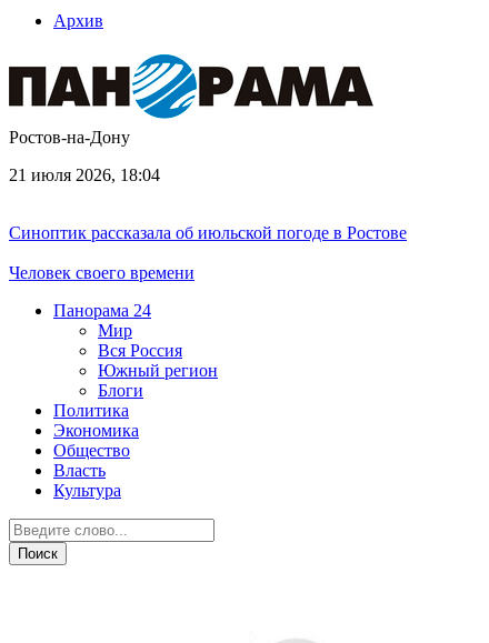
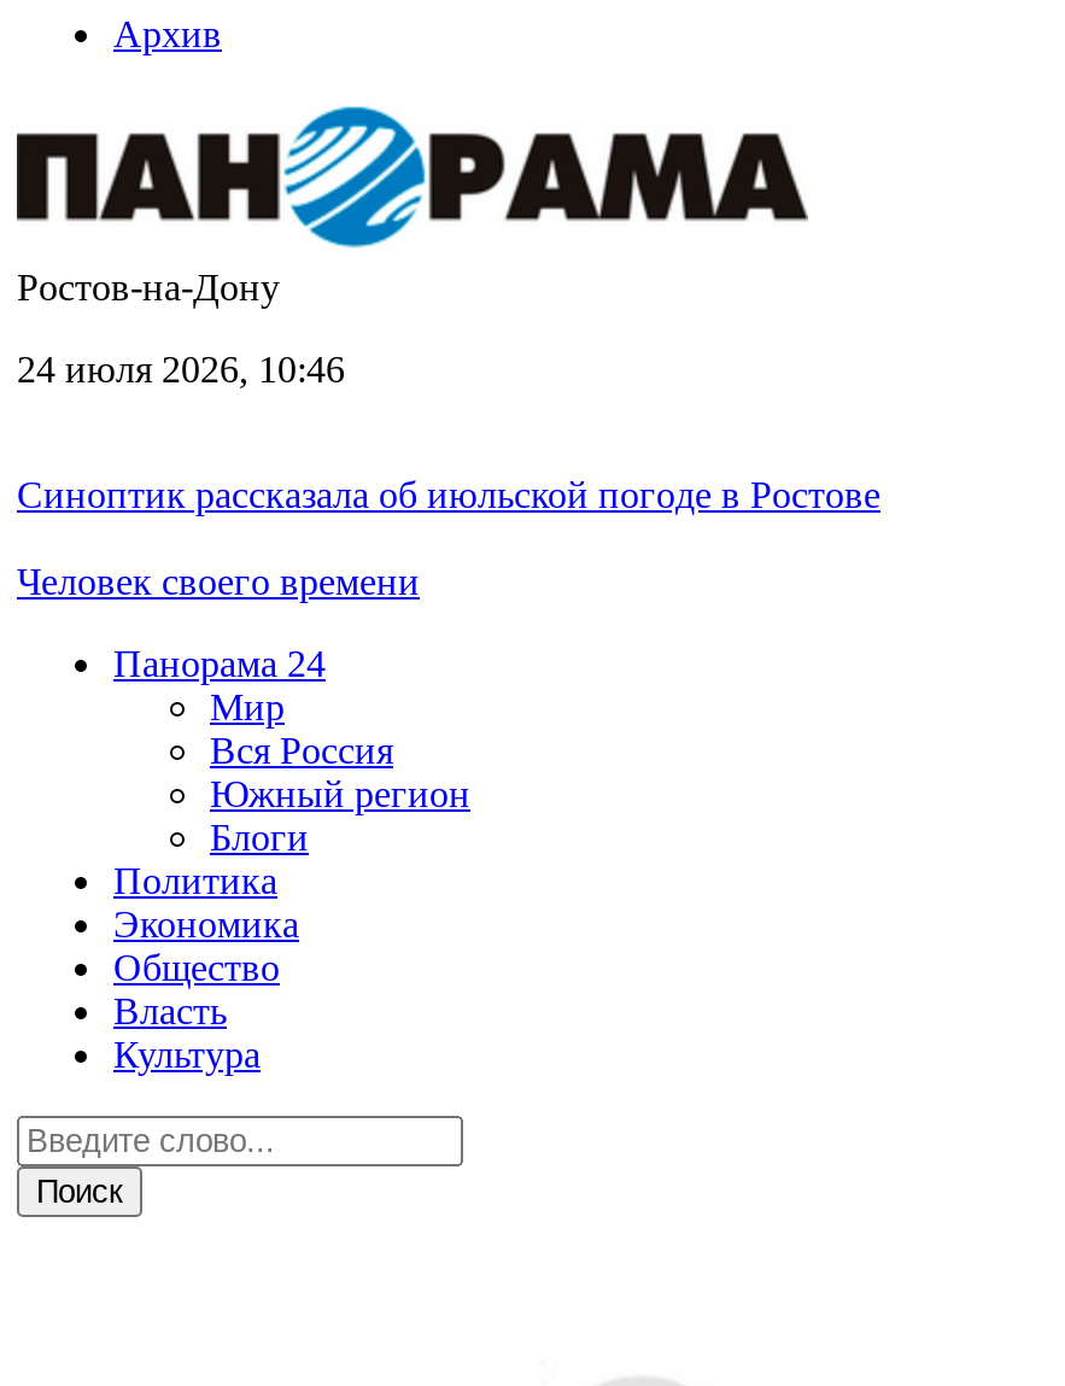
- 21 июля 2026, 18:04
+ 24 июля 2026, 10:46
